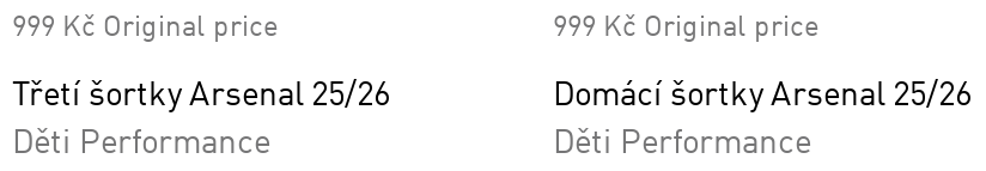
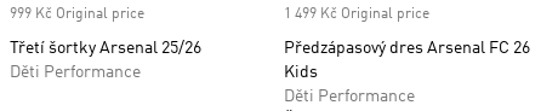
- 999 Kč Original price
+ 1 499 Kč Original price

- Domácí šortky Arsenal 25/26
+ Předzápasový dres Arsenal FC 26
+ Kids
